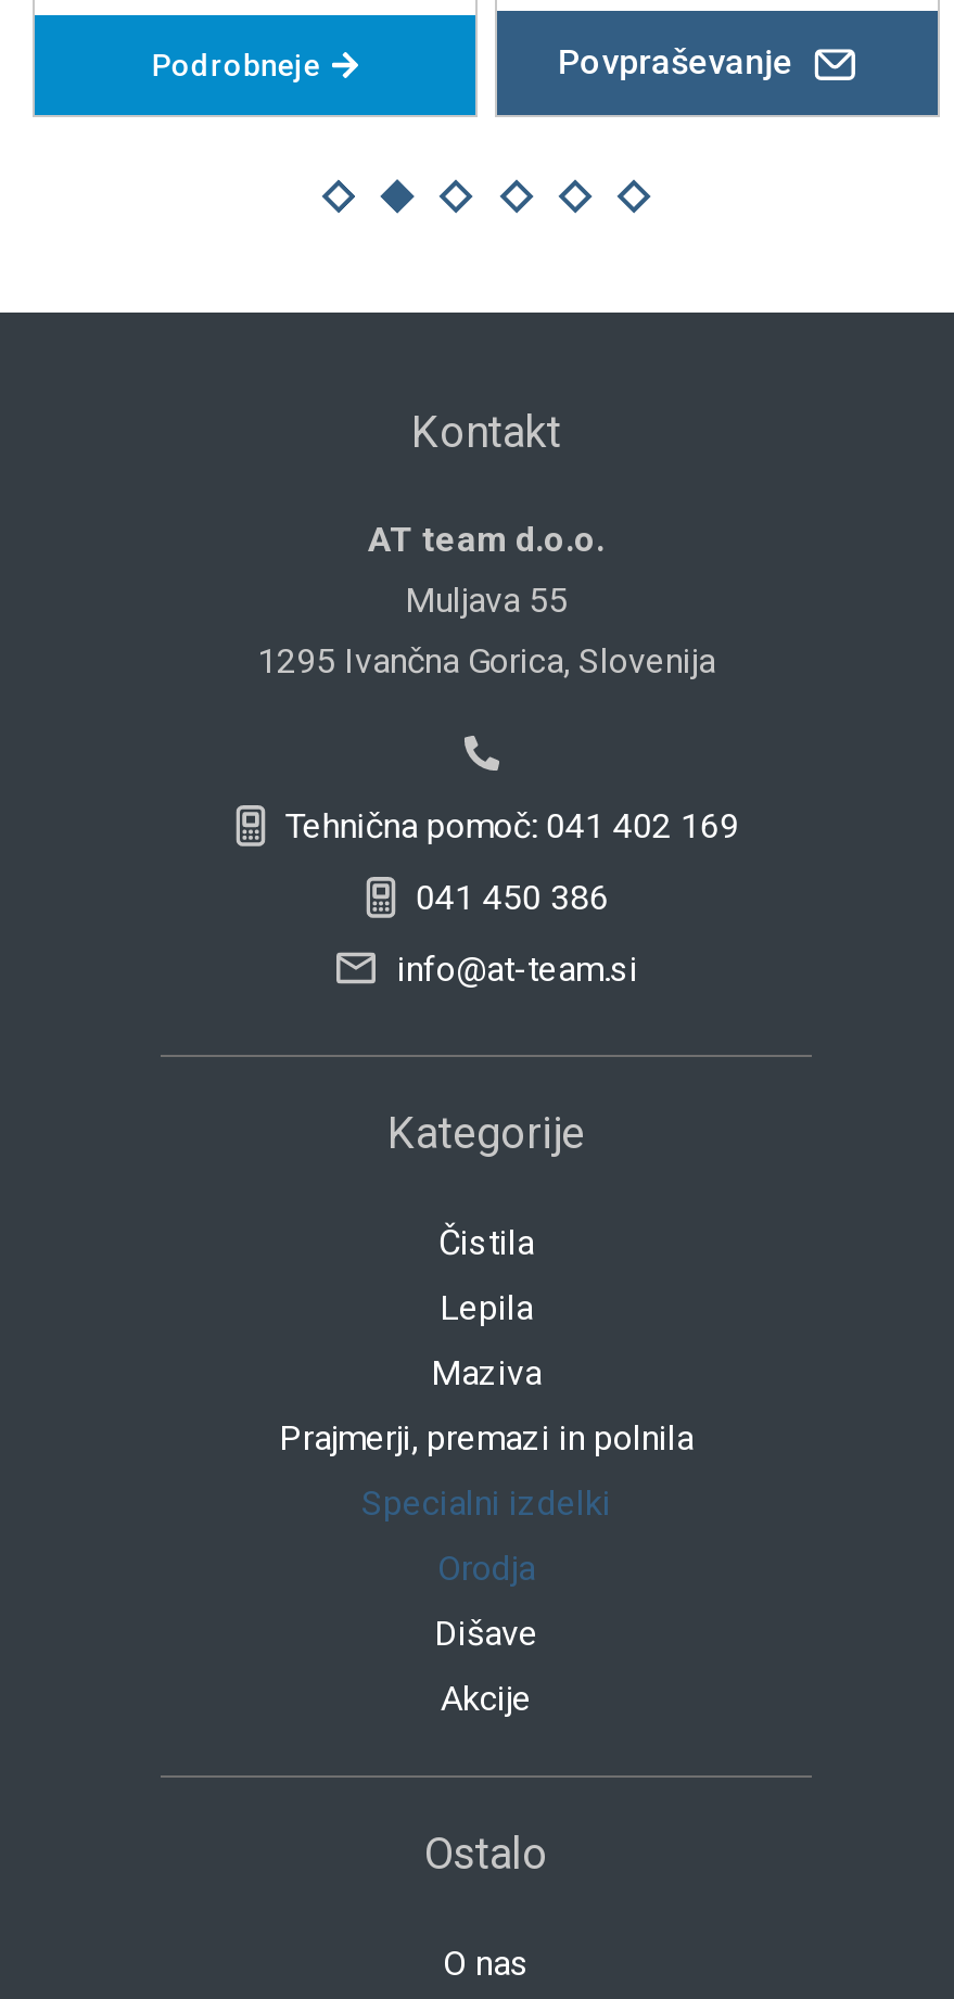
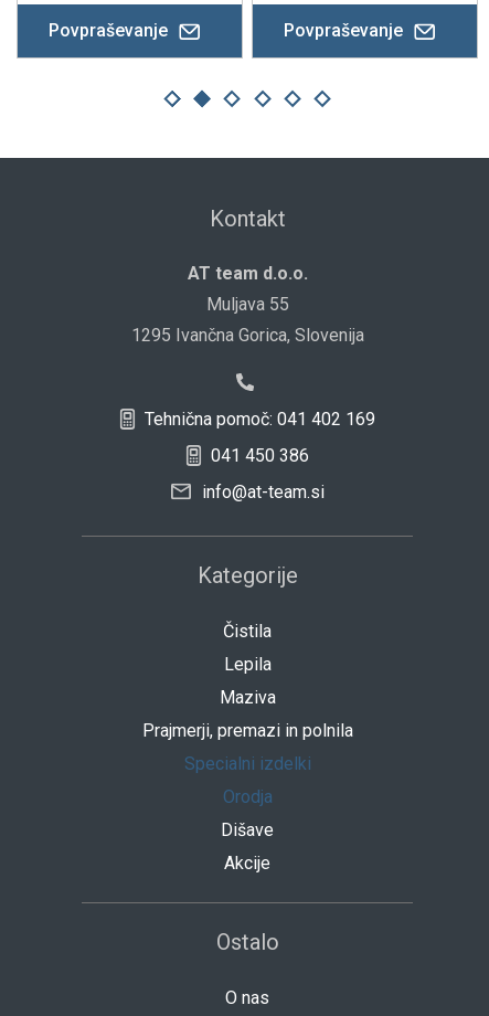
- Podrobneje
+ Povpraševanje
